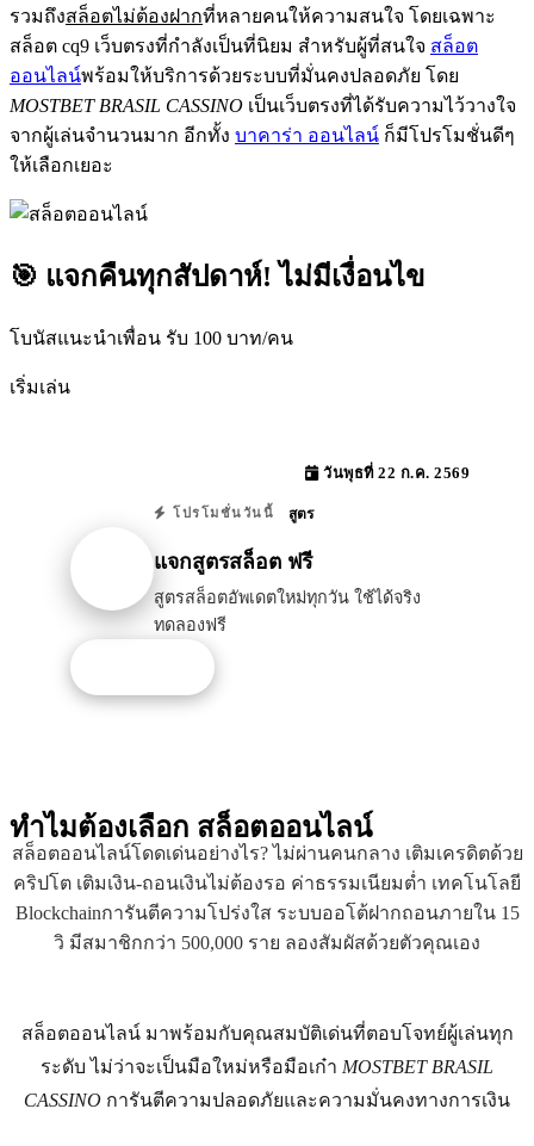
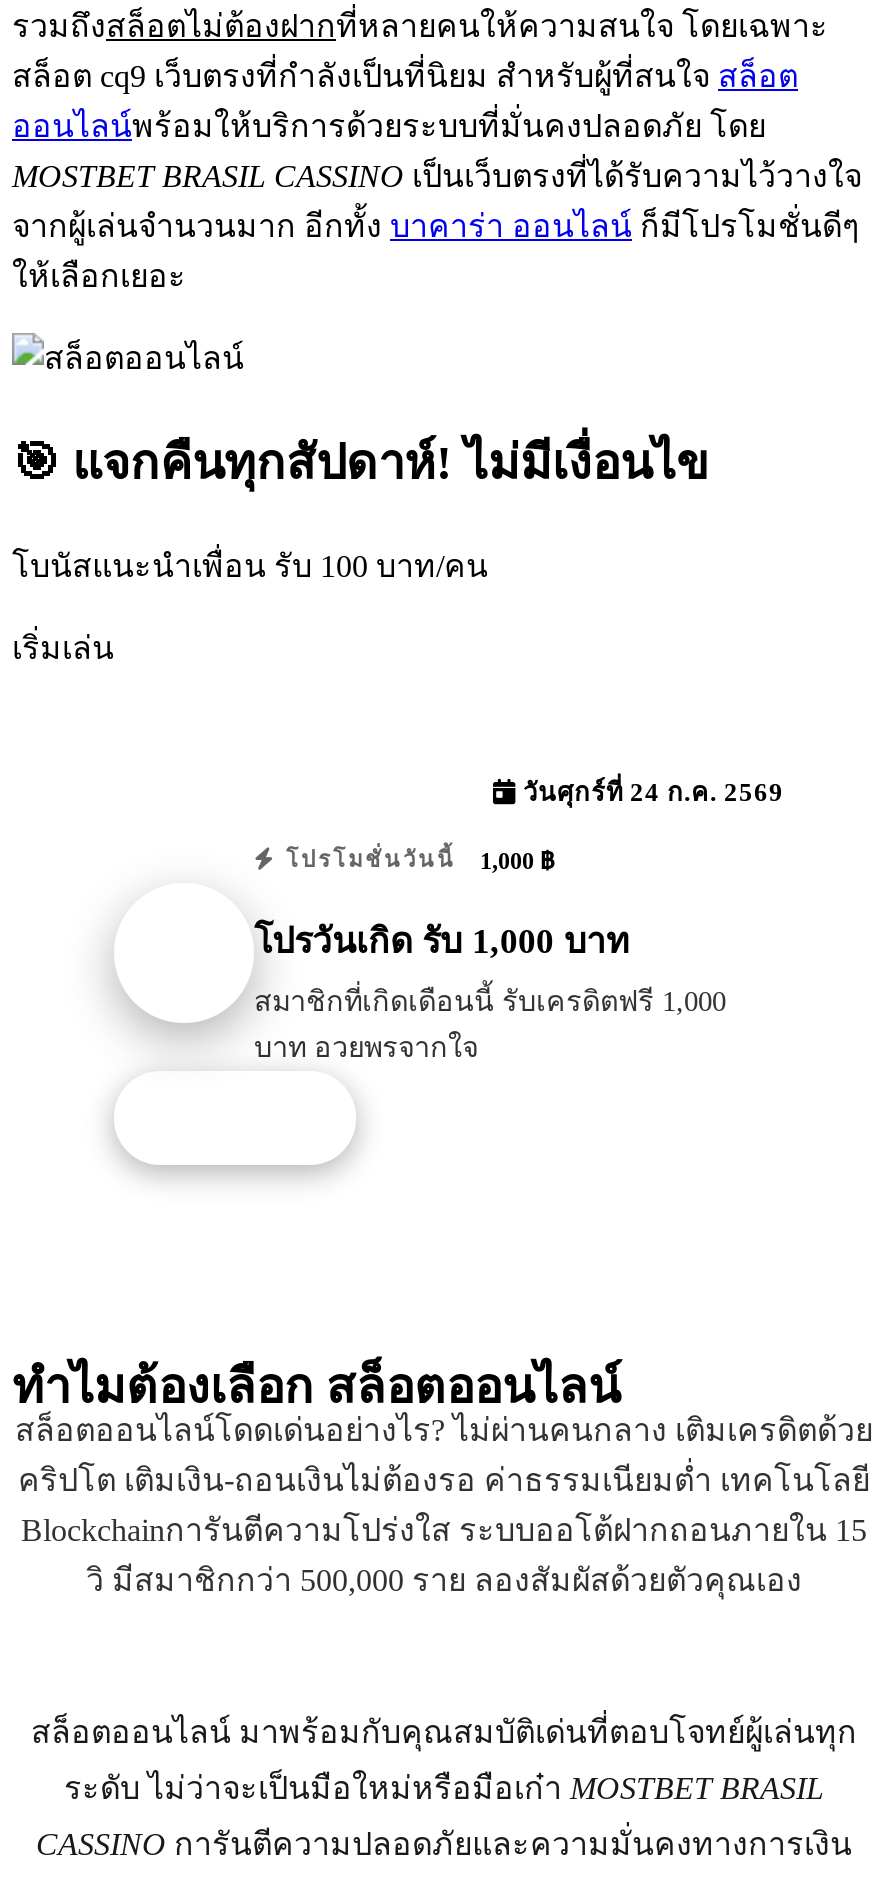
- วันพุธที่ 22 ก.ค. 2569
+ วันศุกร์ที่ 24 ก.ค. 2569

- สูตร
+ 1,000 ฿

- แจกสูตรสล็อต ฟรี
+ โปรวันเกิด รับ 1,000 บาท

- สูตรสล็อตอัพเดตใหม่ทุกวัน ใช้ได้จริง
- ทดลองฟรี
+ สมาชิกที่เกิดเดือนนี้ รับเครดิตฟรี 1,000
+ บาท อวยพรจากใจ
